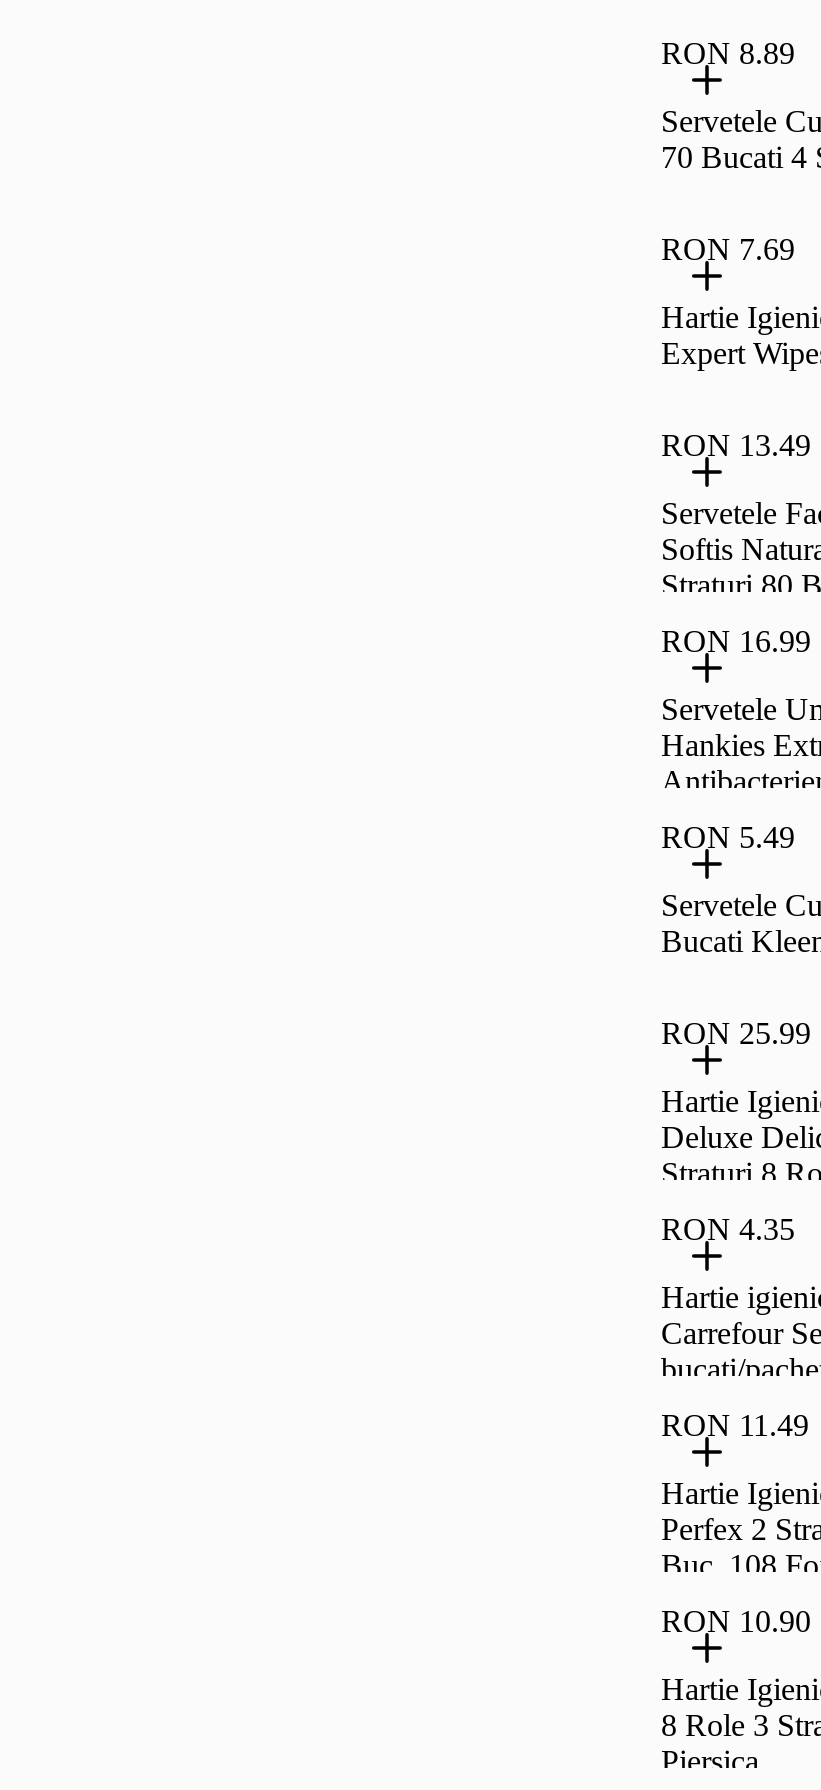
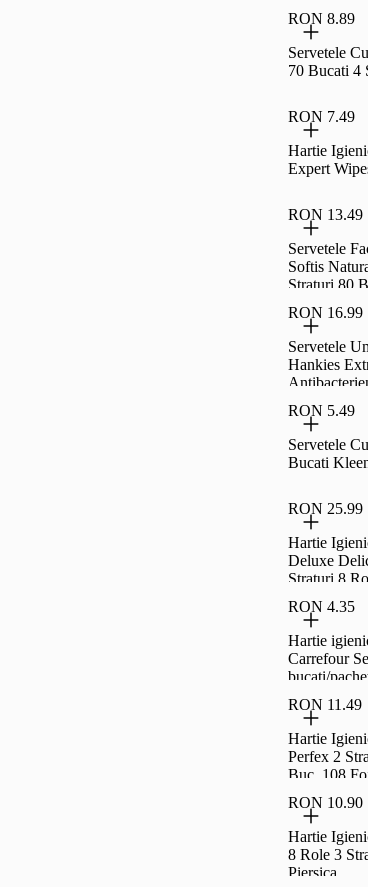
- RON 7.69
+ RON 7.49
